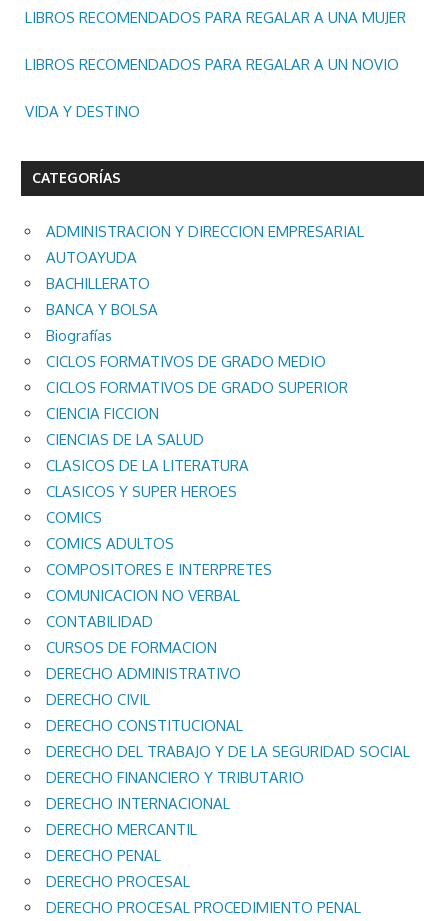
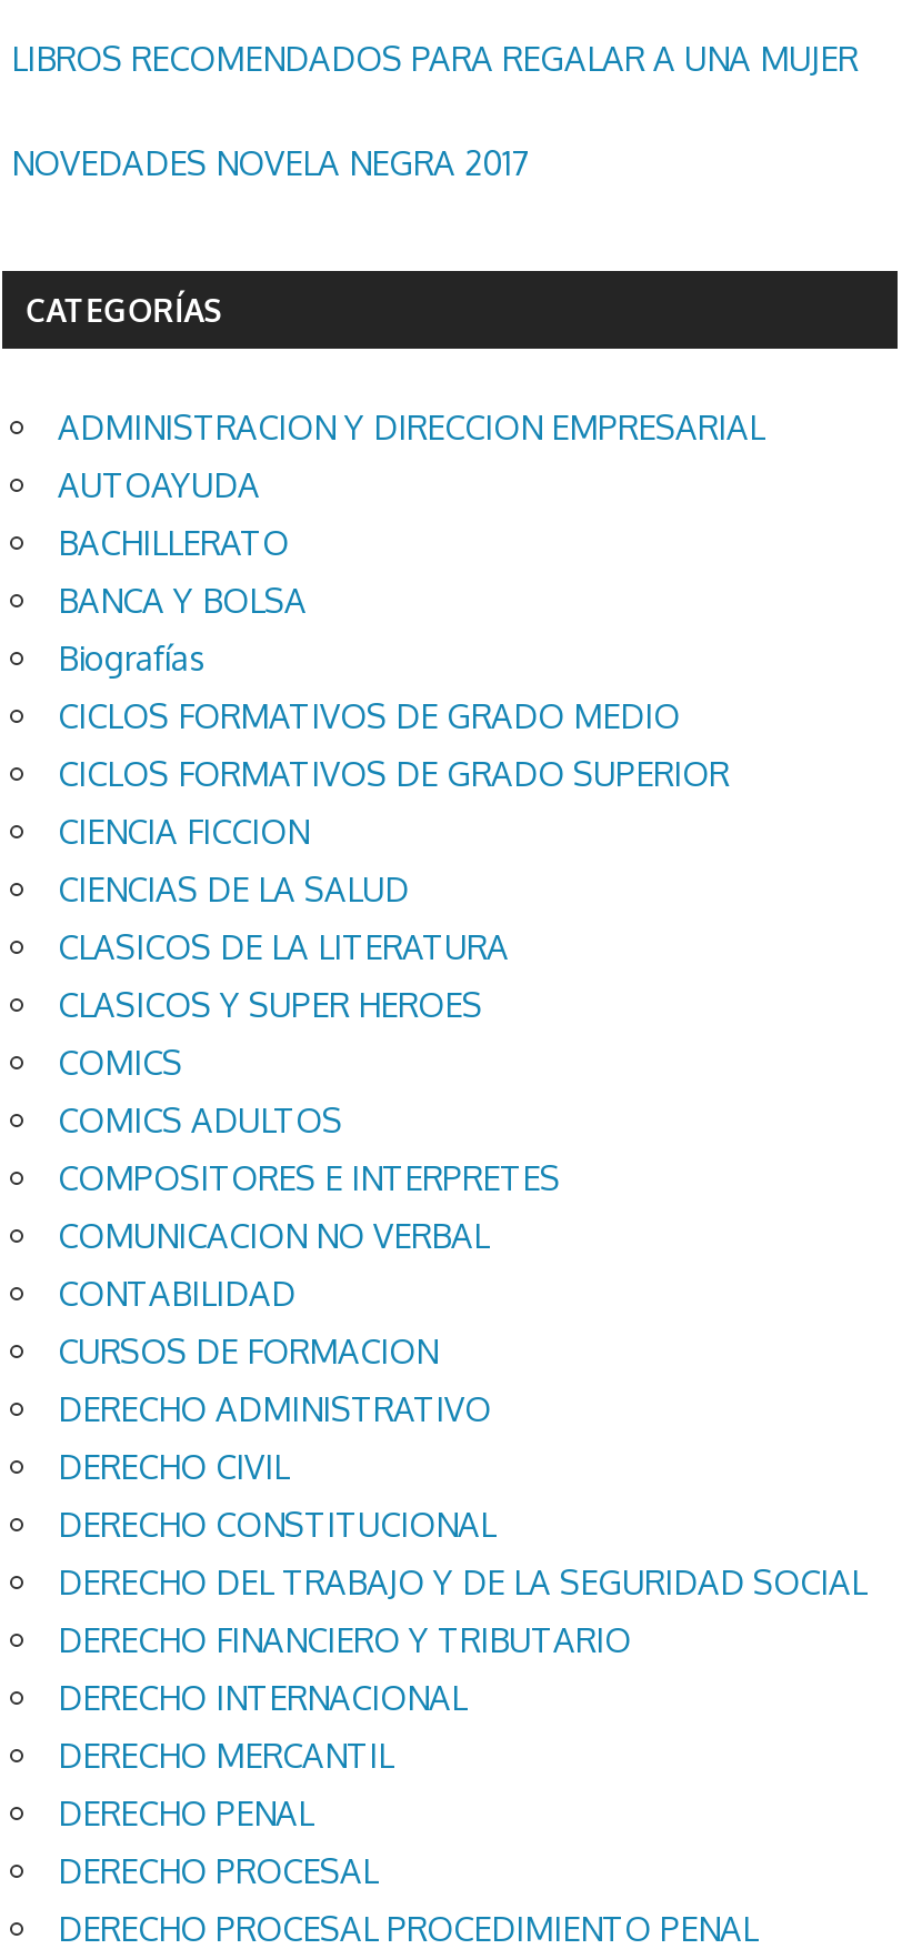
- LIBROS RECOMENDADOS PARA REGALAR A UN NOVIO
- VIDA Y DESTINO
+ NOVEDADES NOVELA NEGRA 2017
